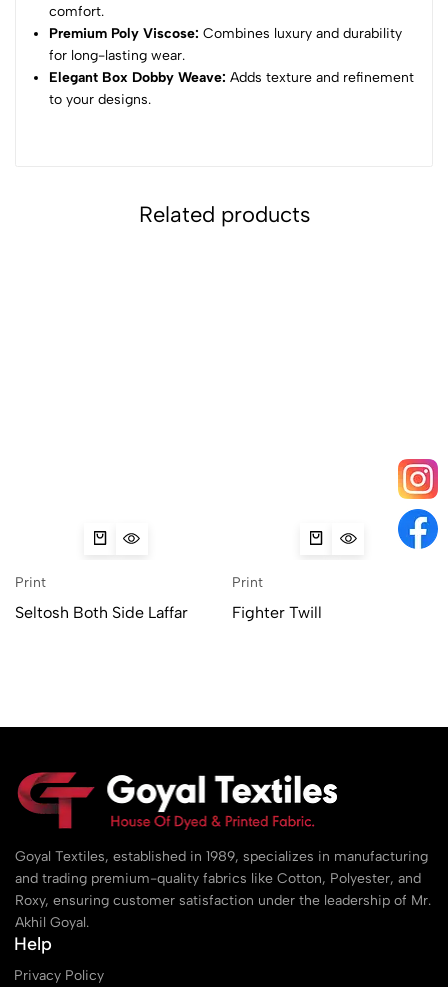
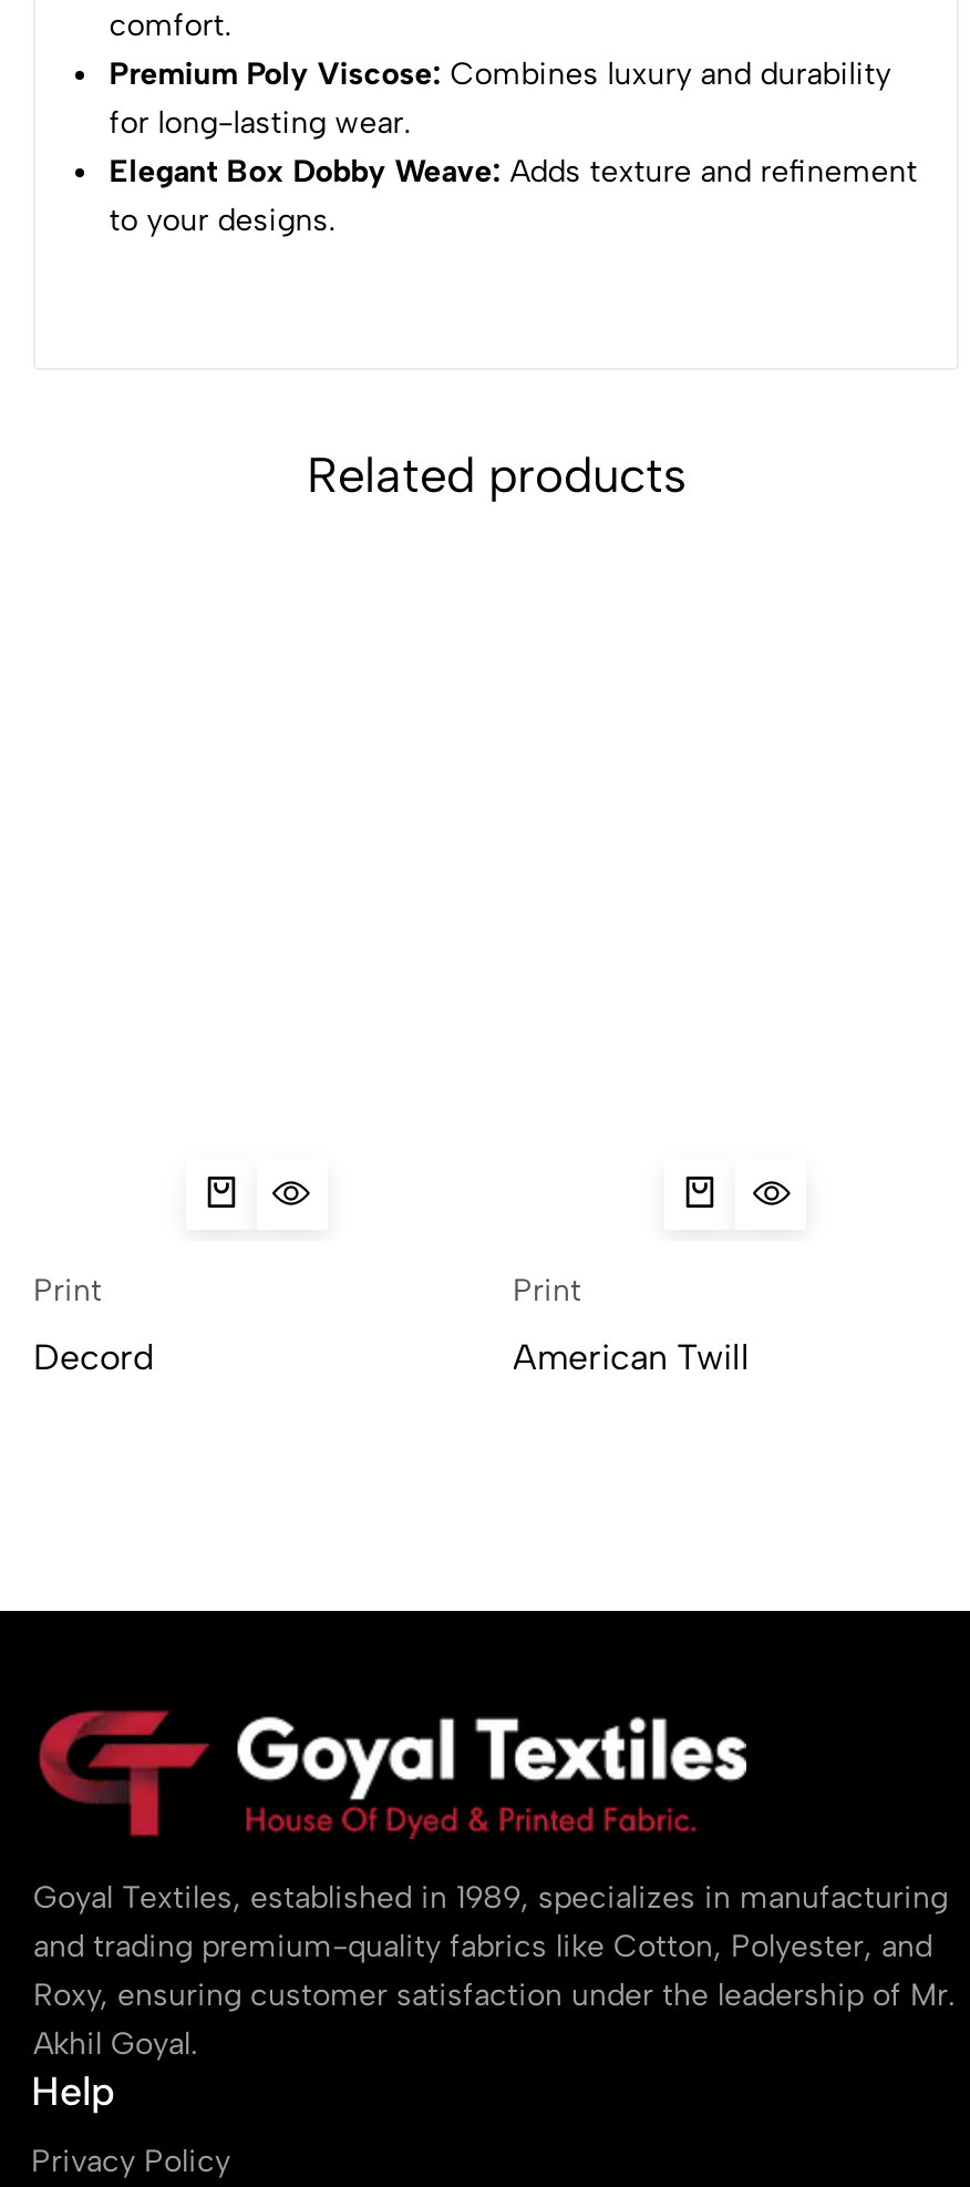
- [image]

- [image]

- Seltosh Both Side Laffar
+ Decord

- Fighter Twill
+ American Twill
